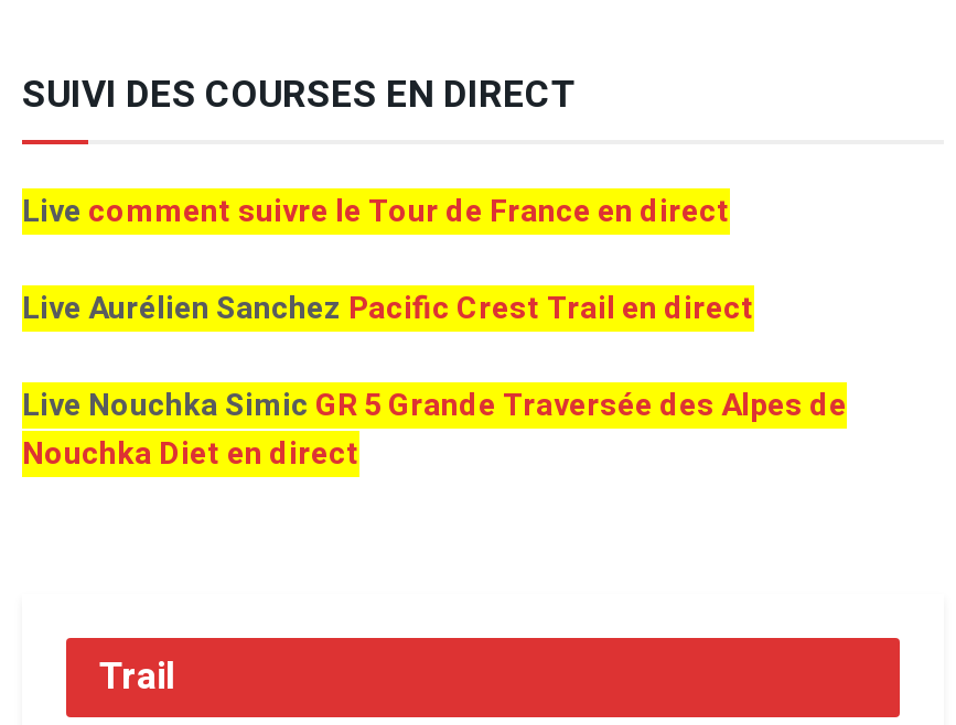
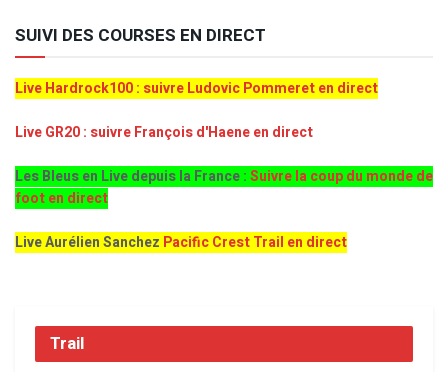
- Live comment suivre le Tour de France en direct
+ Live Hardrock100 : suivre Ludovic Pommeret en direct
+ Live GR20 : suivre François d'Haene en direct
+ Les Bleus en Live depuis la France :Suivre la coup du monde de
+ foot en direct

moved down: Live Aurélien Sanchez Pacific Crest Trail en direct

- Live Nouchka Simic GR 5 Grande Traversée des Alpes de
- Nouchka Diet en direct
